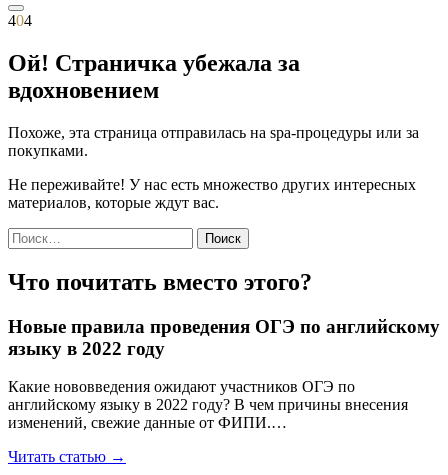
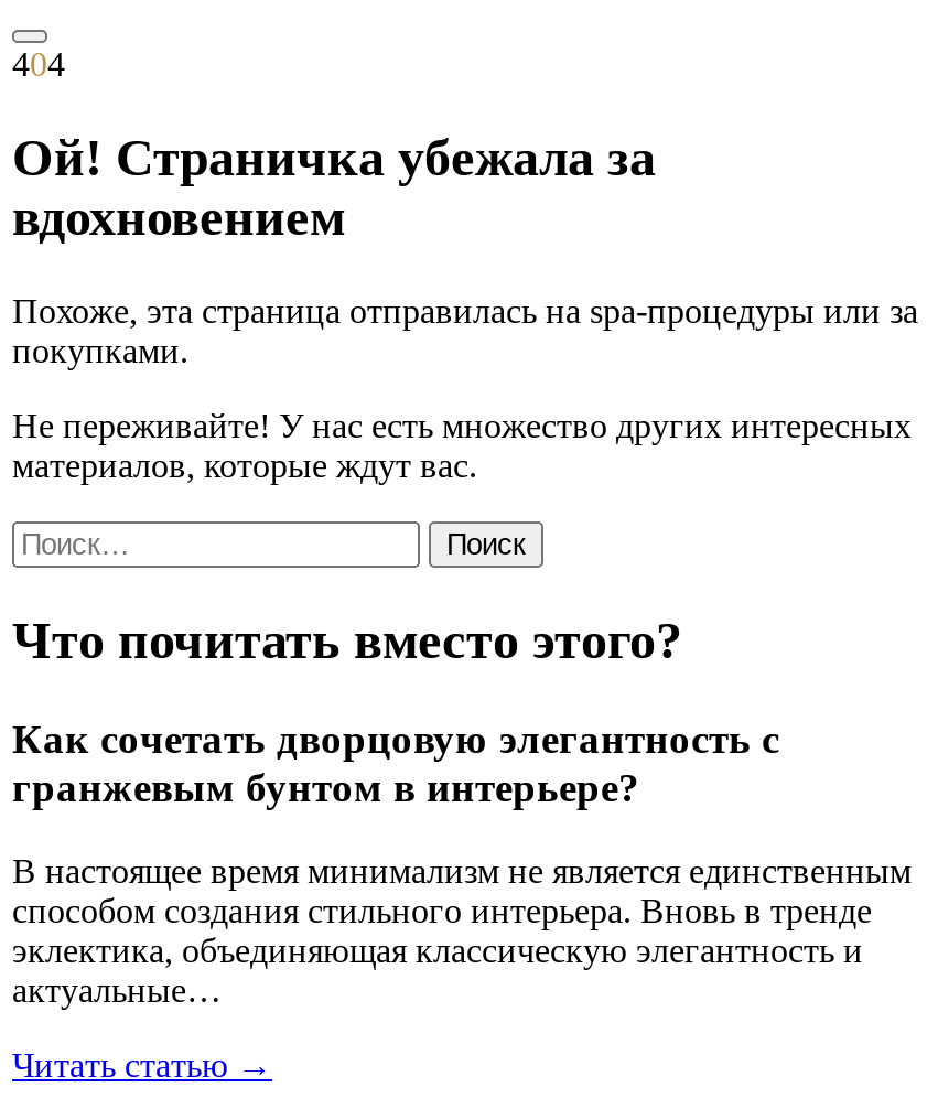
- Новые правила проведения ОГЭ по английскому
- языку в 2022 году
+ Как сочетать дворцовую элегантность с
+ гранжевым бунтом в интерьере?

- Какие нововведения ожидают участников ОГЭ по
- английскому языку в 2022 году? В чем причины внесения
- изменений, свежие данные от ФИПИ.…
+ В настоящее время минимализм не является единственным
+ способом создания стильного интерьера. Вновь в тренде
+ эклектика, объединяющая классическую элегантность и
+ актуальные…
